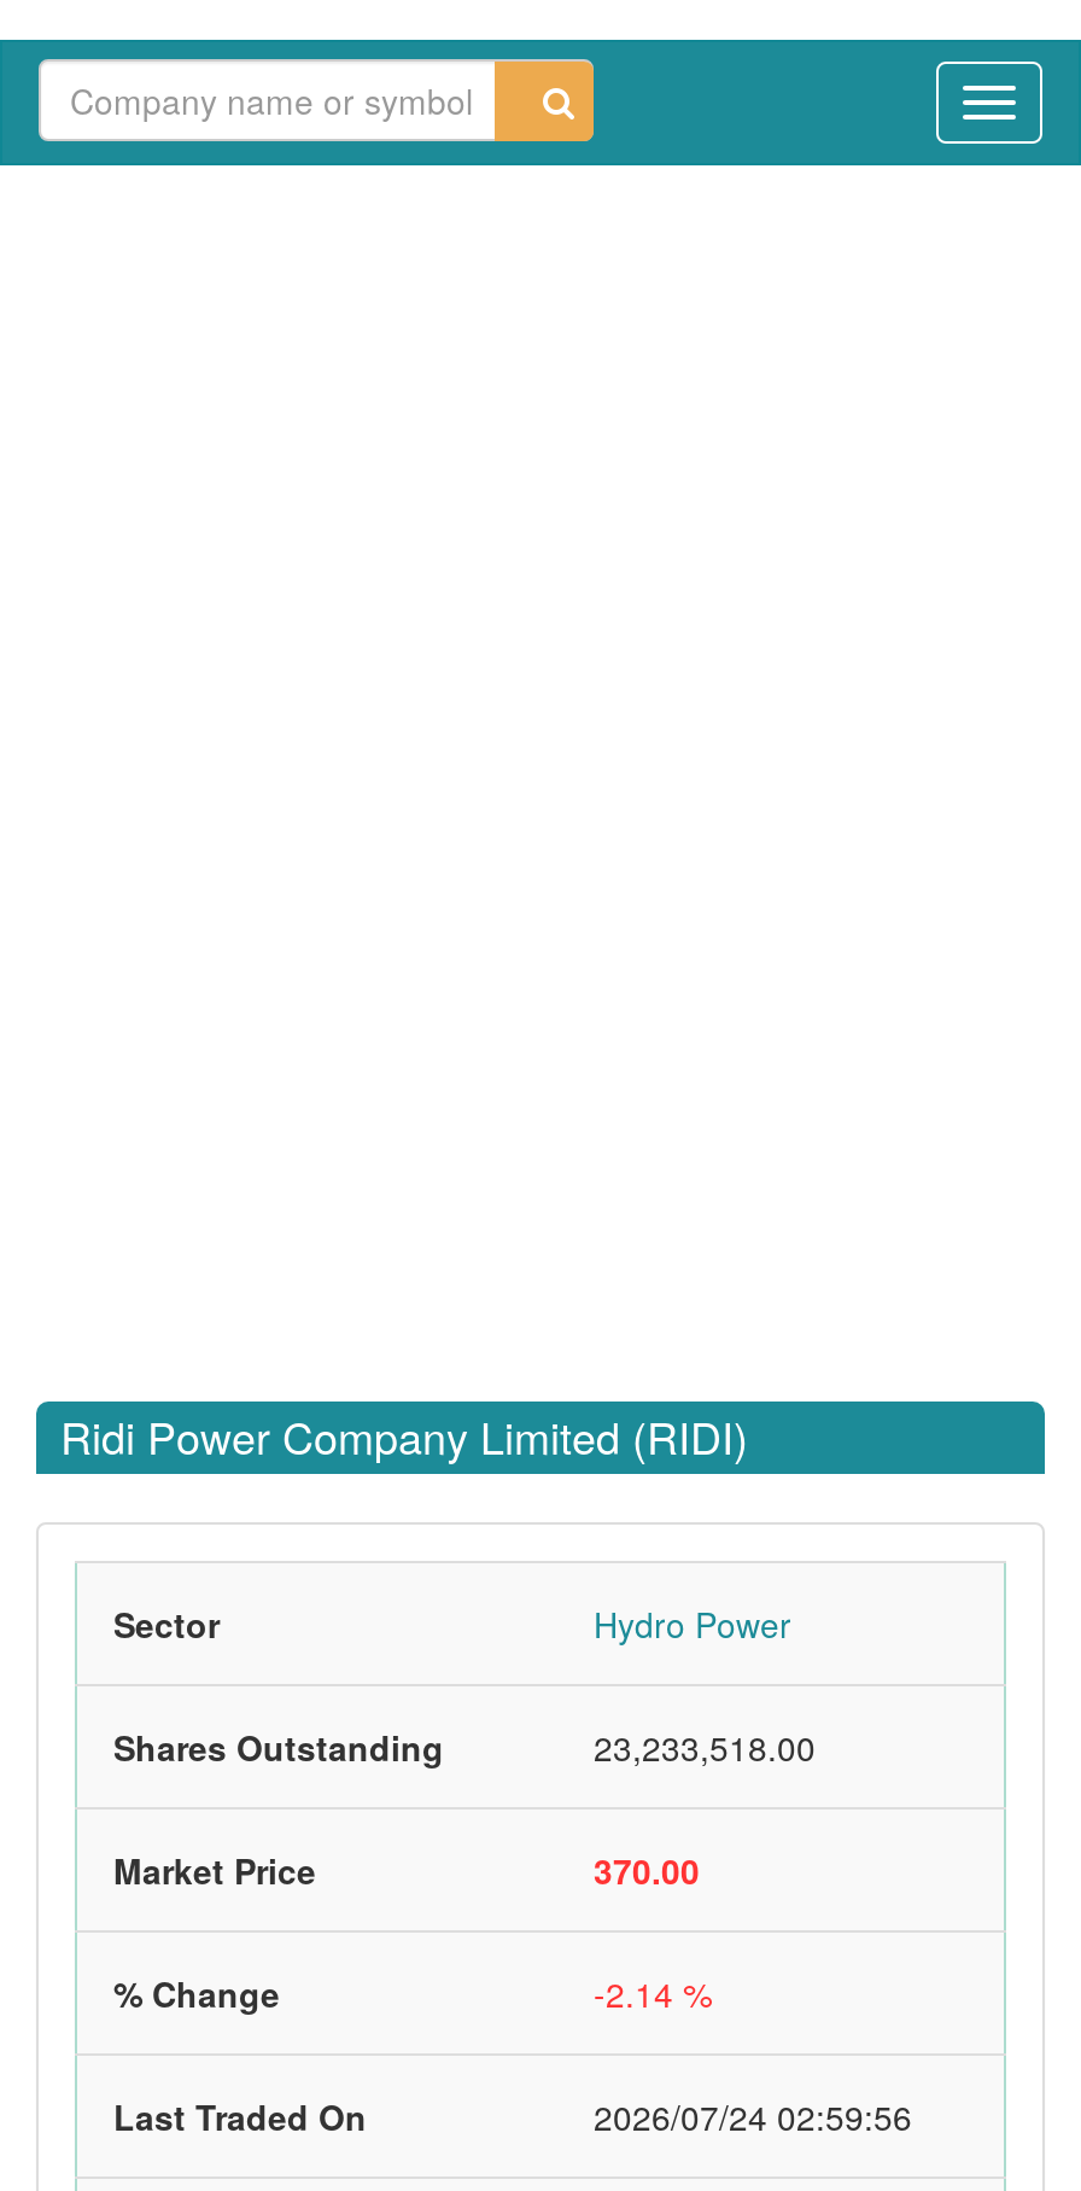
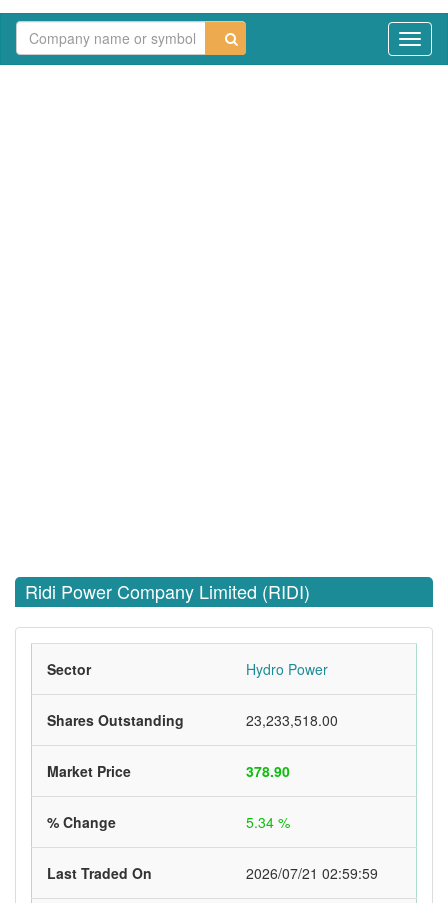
- 370.00
+ 378.90

- -2.14 %
+ 5.34 %

- 2026/07/24 02:59:56
+ 2026/07/21 02:59:59
